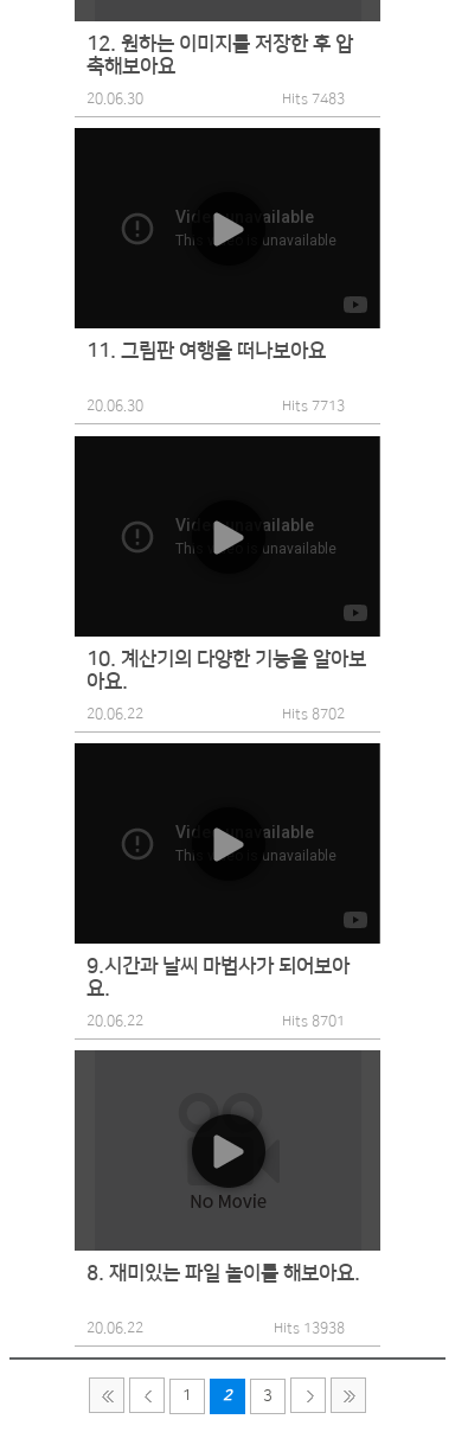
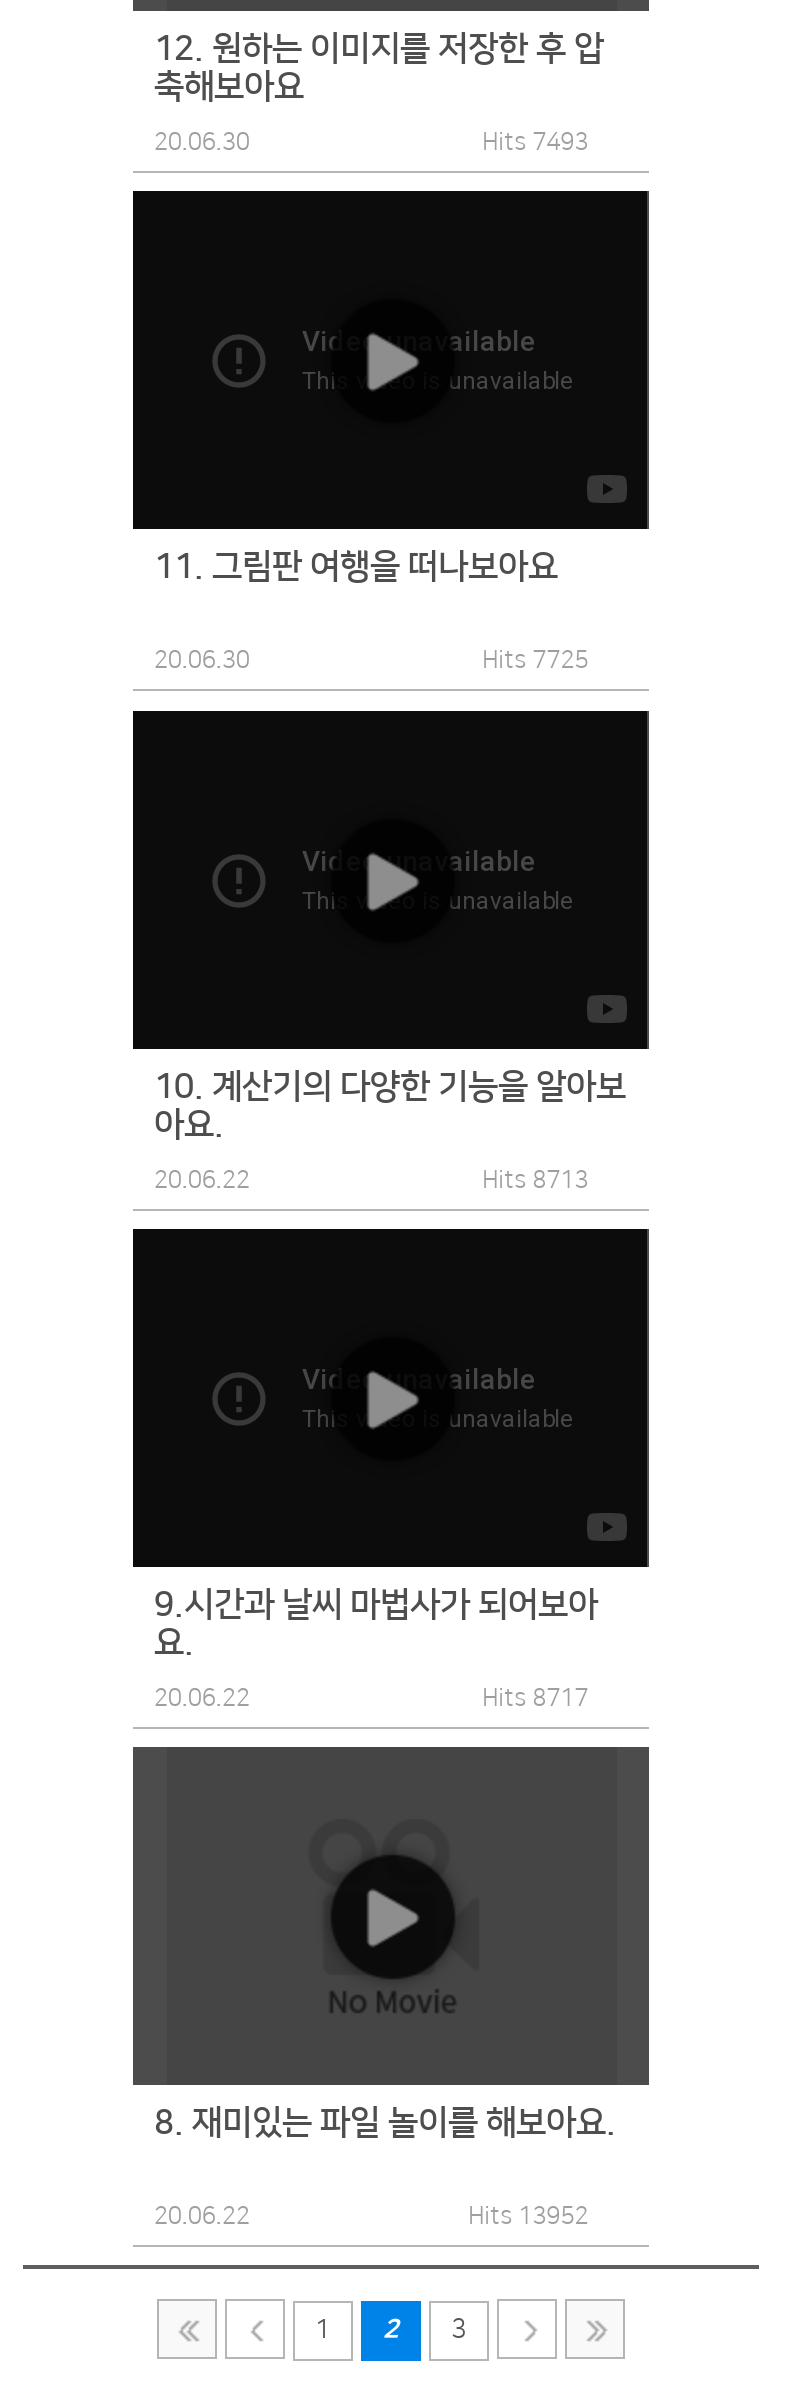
- Hits 7483
+ Hits 7493

- Hits 7713
+ Hits 7725

- Hits 8702
+ Hits 8713

- Hits 8701
+ Hits 8717

- Hits 13938
+ Hits 13952
